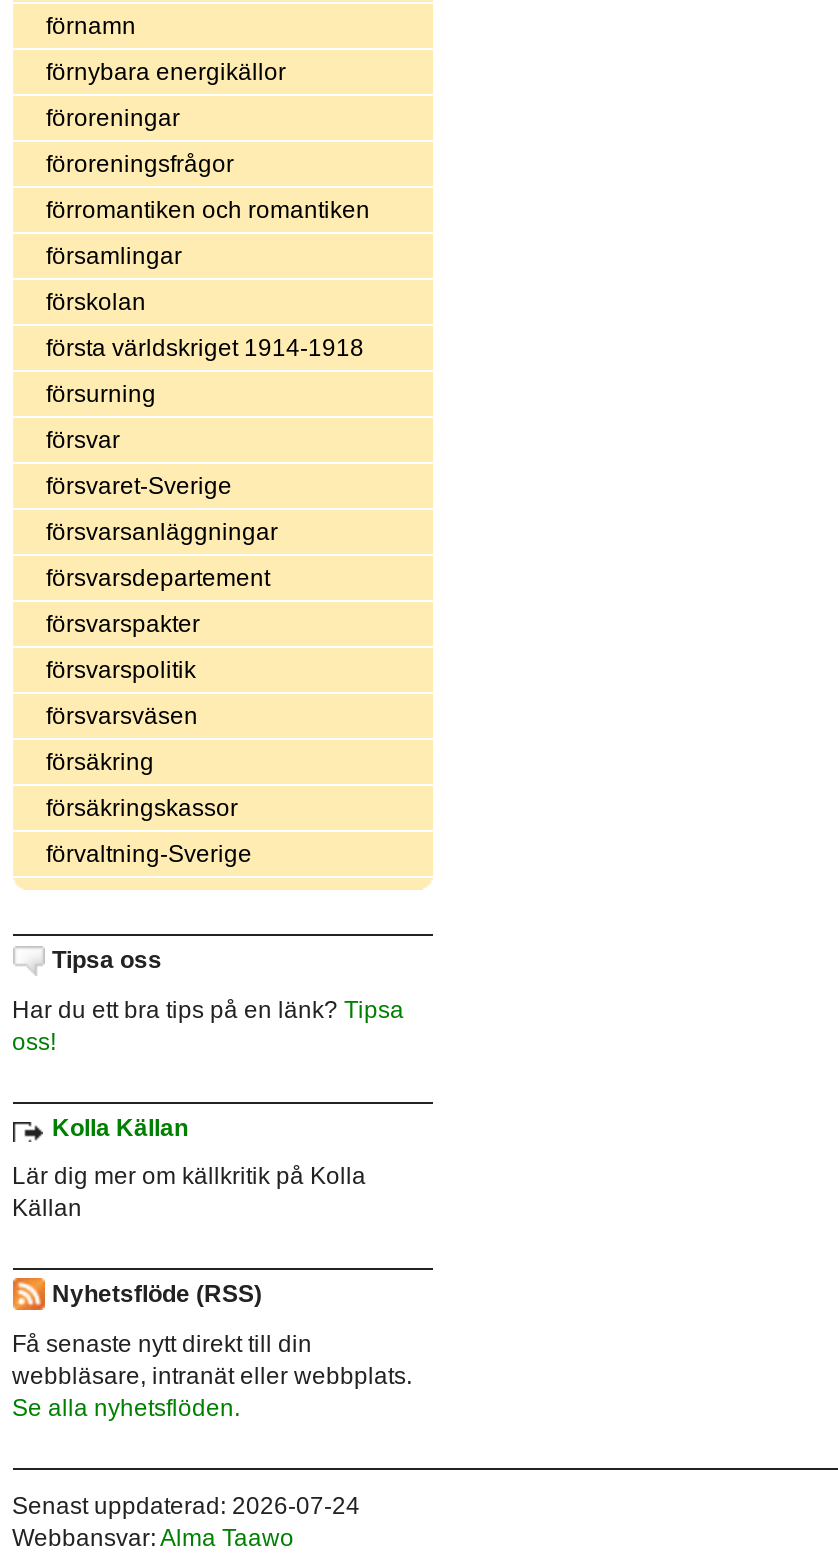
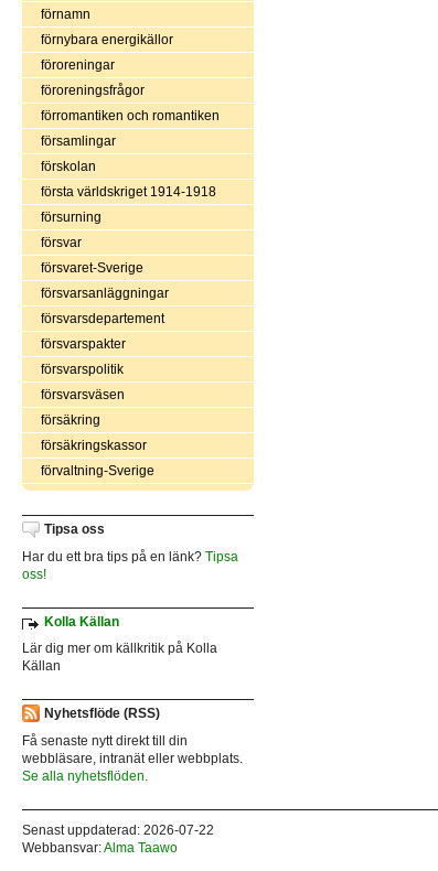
- Senast uppdaterad: 2026-07-24
+ Senast uppdaterad: 2026-07-22
